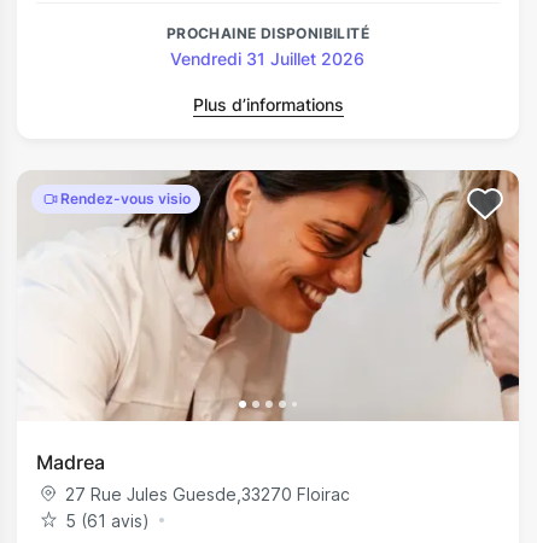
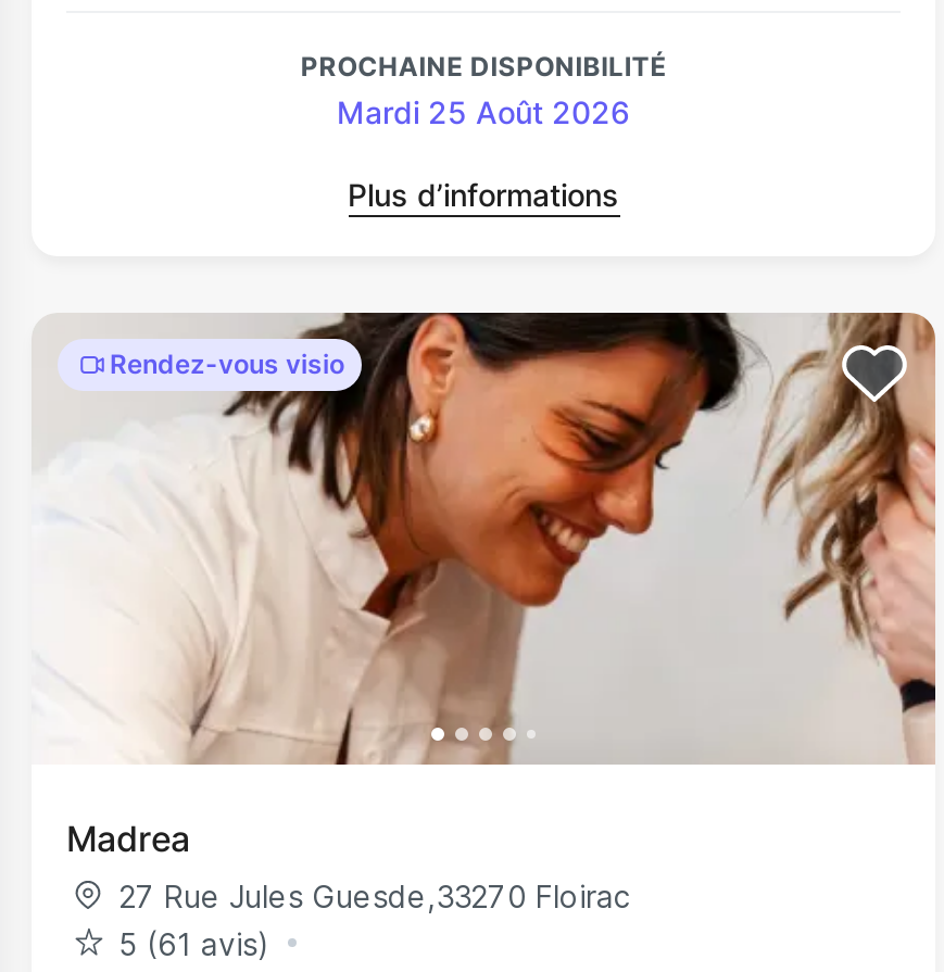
- Vendredi 31 Juillet 2026
+ Mardi 25 Août 2026
